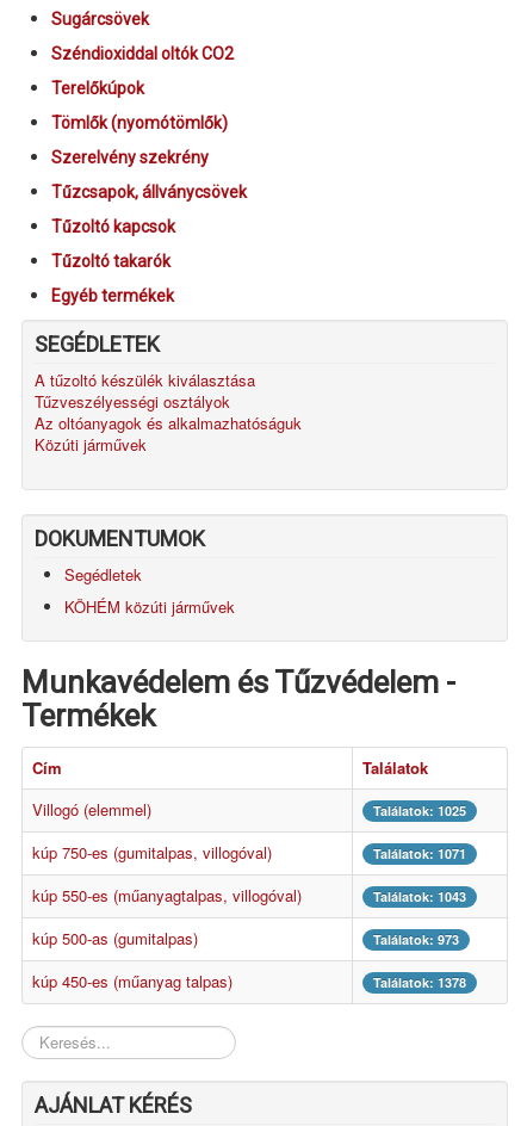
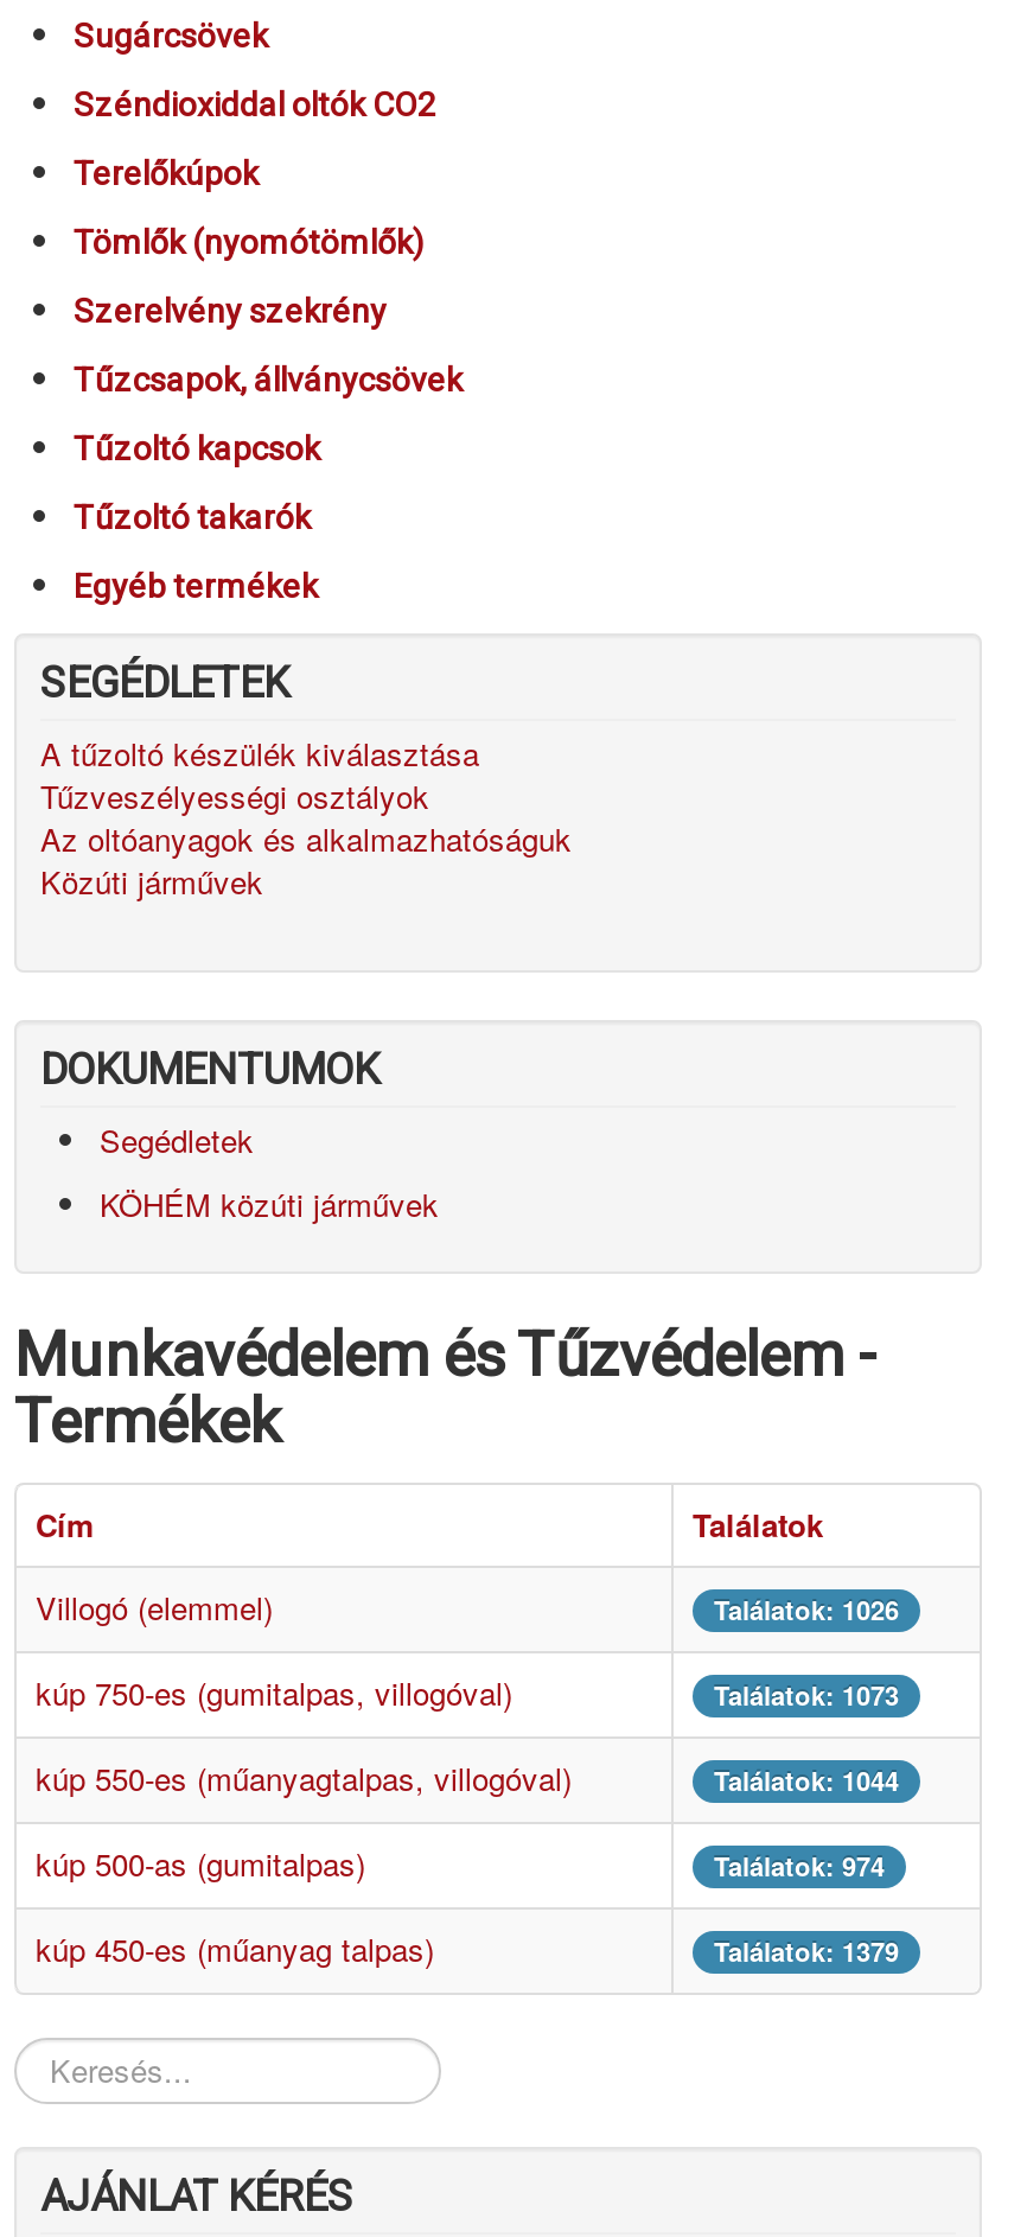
- Találatok: 1025
+ Találatok: 1026

- Találatok: 1071
+ Találatok: 1073

- Találatok: 1043
+ Találatok: 1044

- Találatok: 973
+ Találatok: 974

- Találatok: 1378
+ Találatok: 1379
